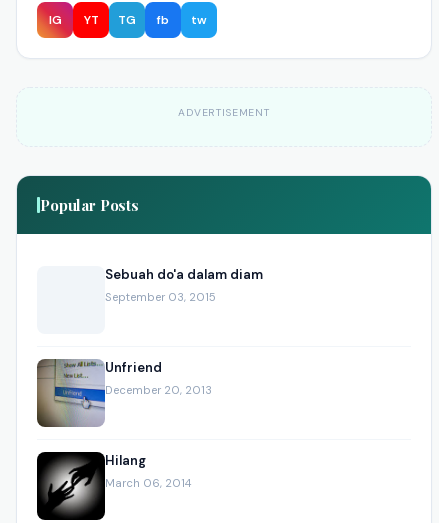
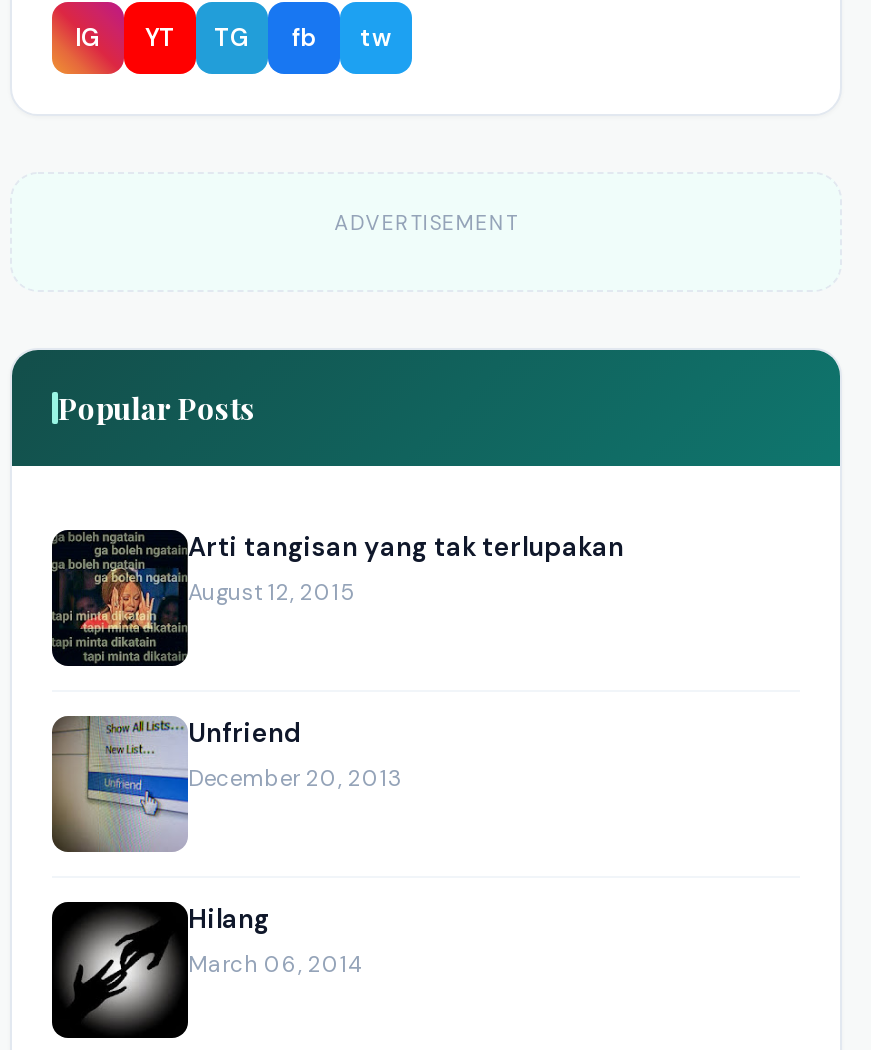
+ [image]

- Sebuah do'a dalam diam
- September 03, 2015
+ Arti tangisan yang tak terlupakan
+ August 12, 2015
